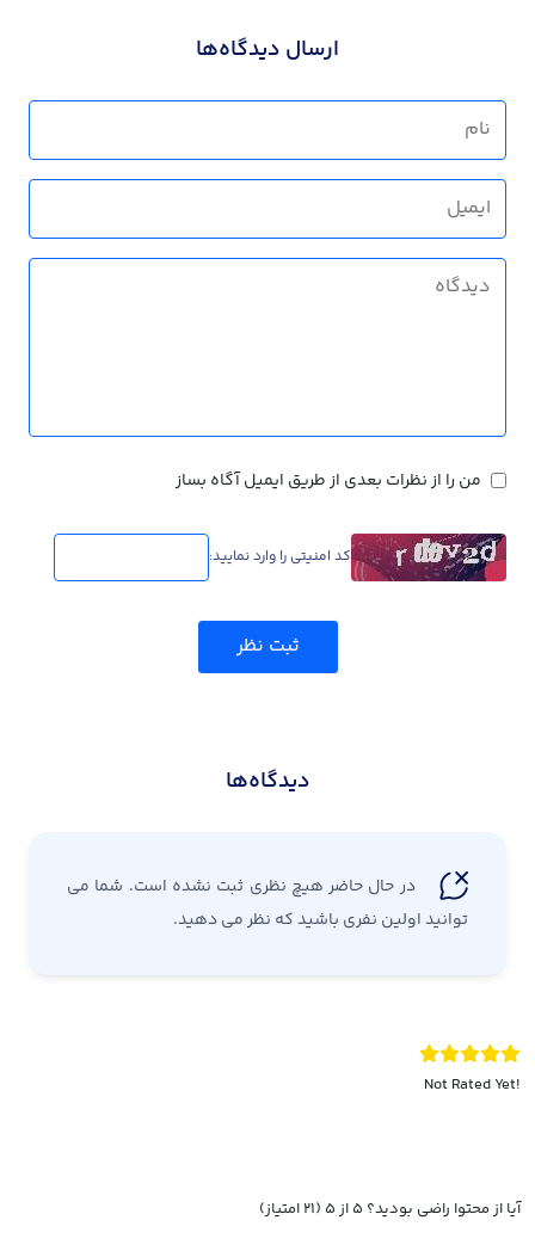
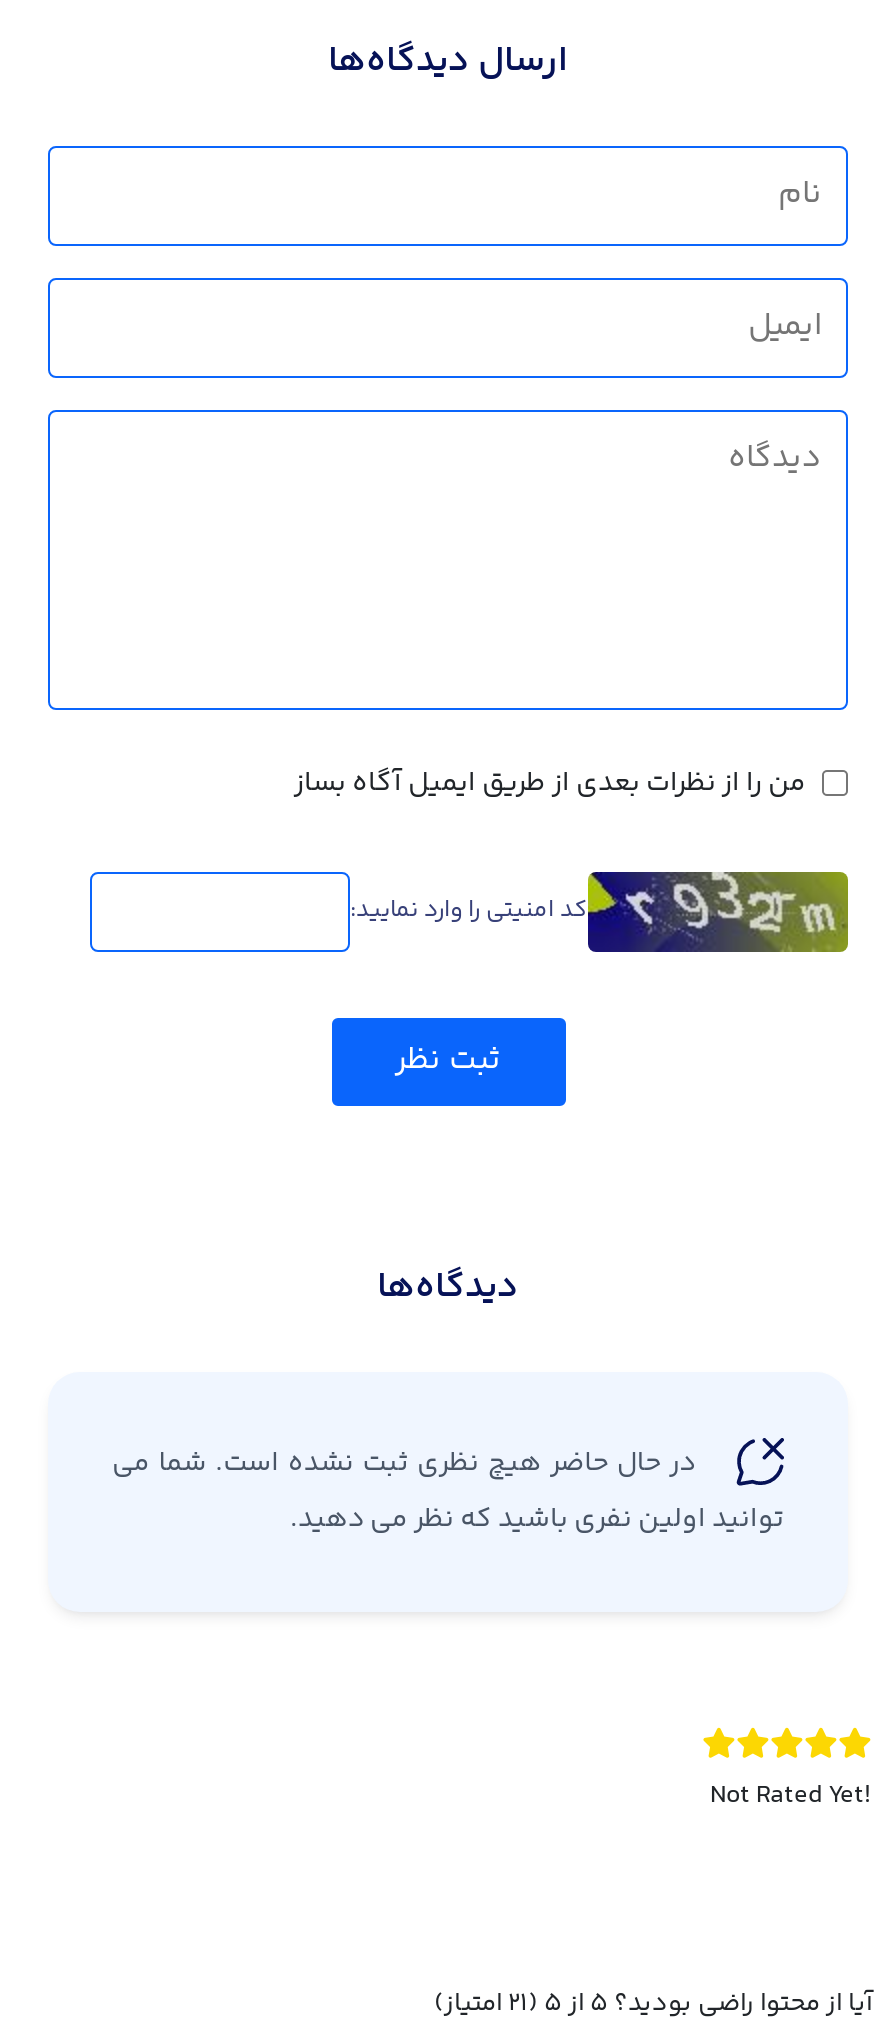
- [image]
+ [image]
